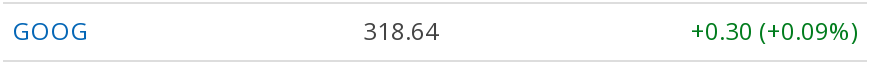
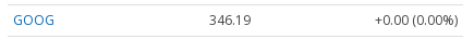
- 318.64
+ 346.19

- +0.30 (+0.09%)
+ +0.00 (0.00%)
